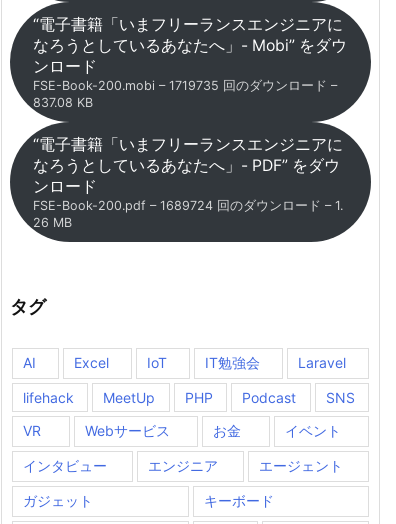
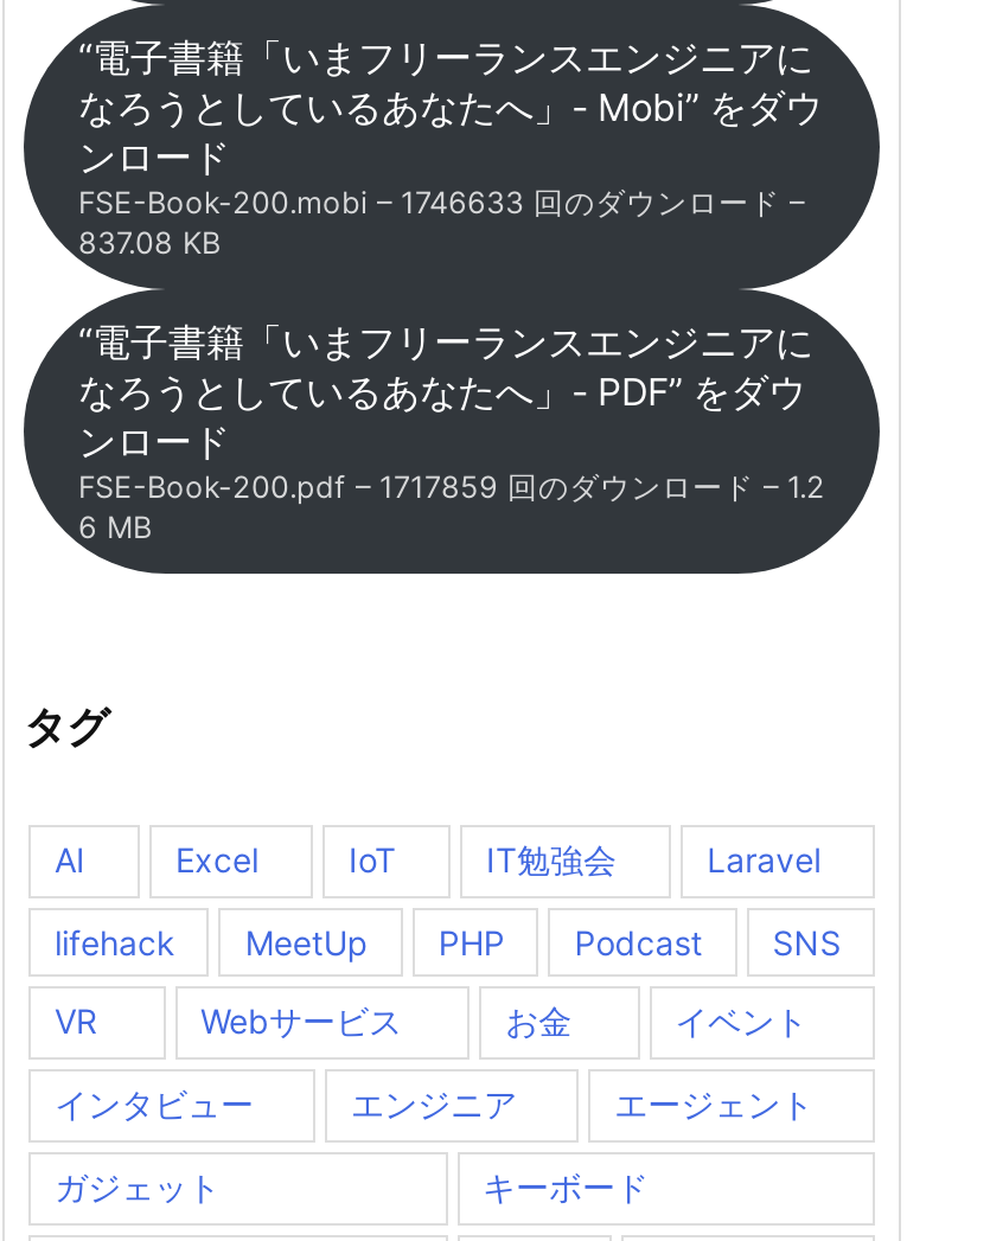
- FSE-Book-200.mobi – 1719735 回のダウンロード –
+ FSE-Book-200.mobi – 1746633 回のダウンロード –

- FSE-Book-200.pdf – 1689724 回のダウンロード – 1.
+ FSE-Book-200.pdf – 1717859 回のダウンロード – 1.2

- 26 MB
+ 6 MB
